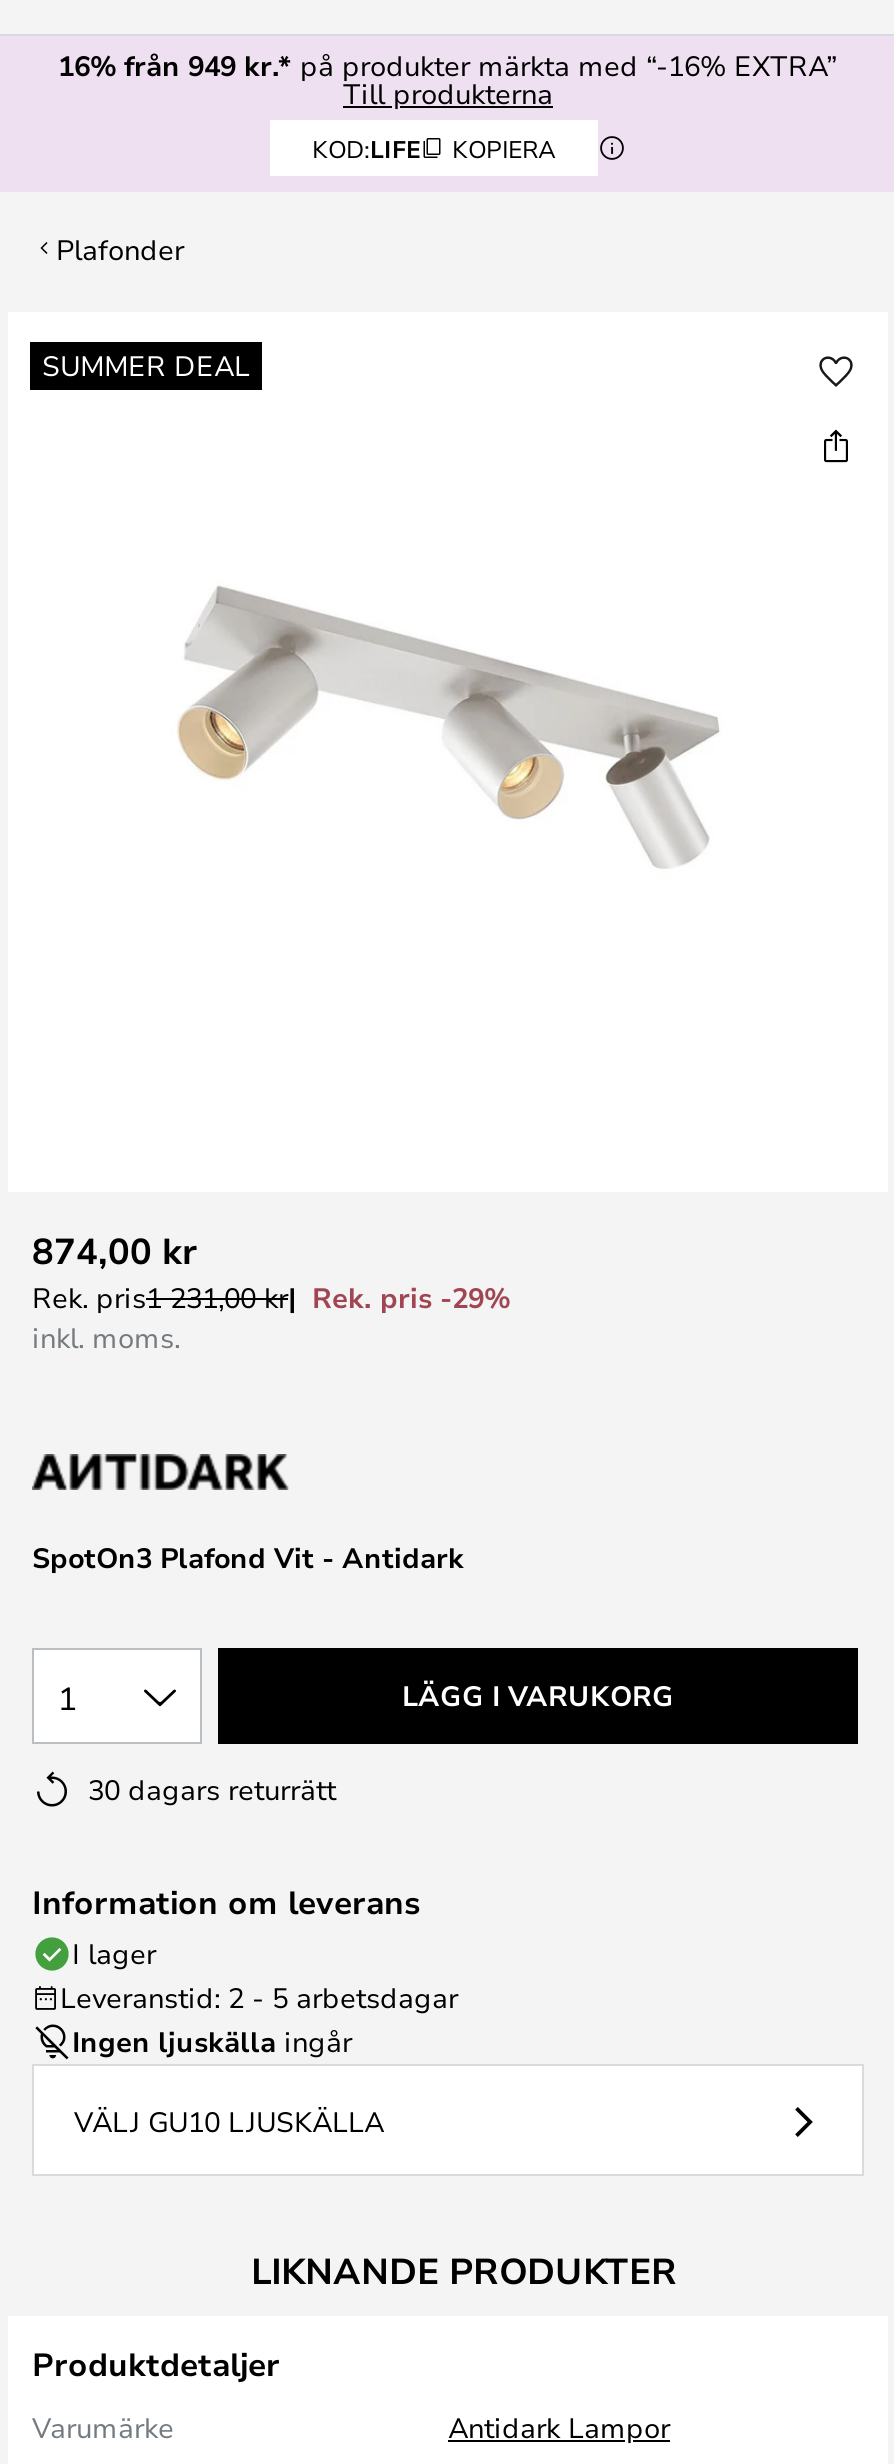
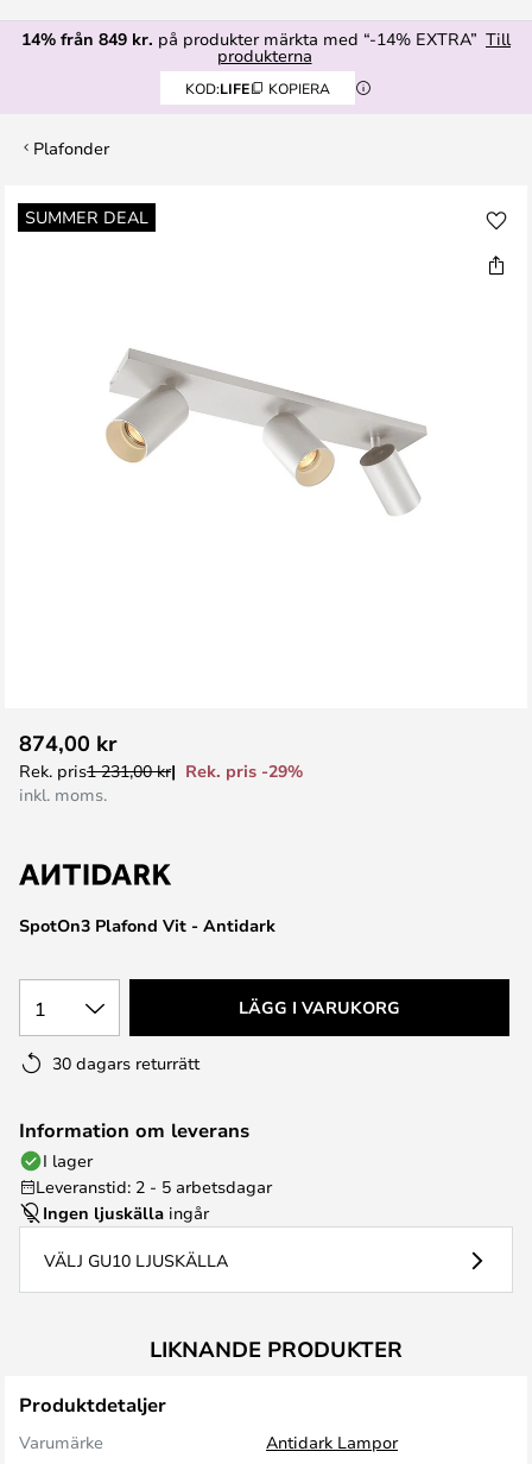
- 16% från 949 kr.* på produkter märkta med “-16% EXTRA”
- Till produkterna
+ 14% från 849 kr. på produkter märkta med “-14% EXTRA” Till
+ produkterna
